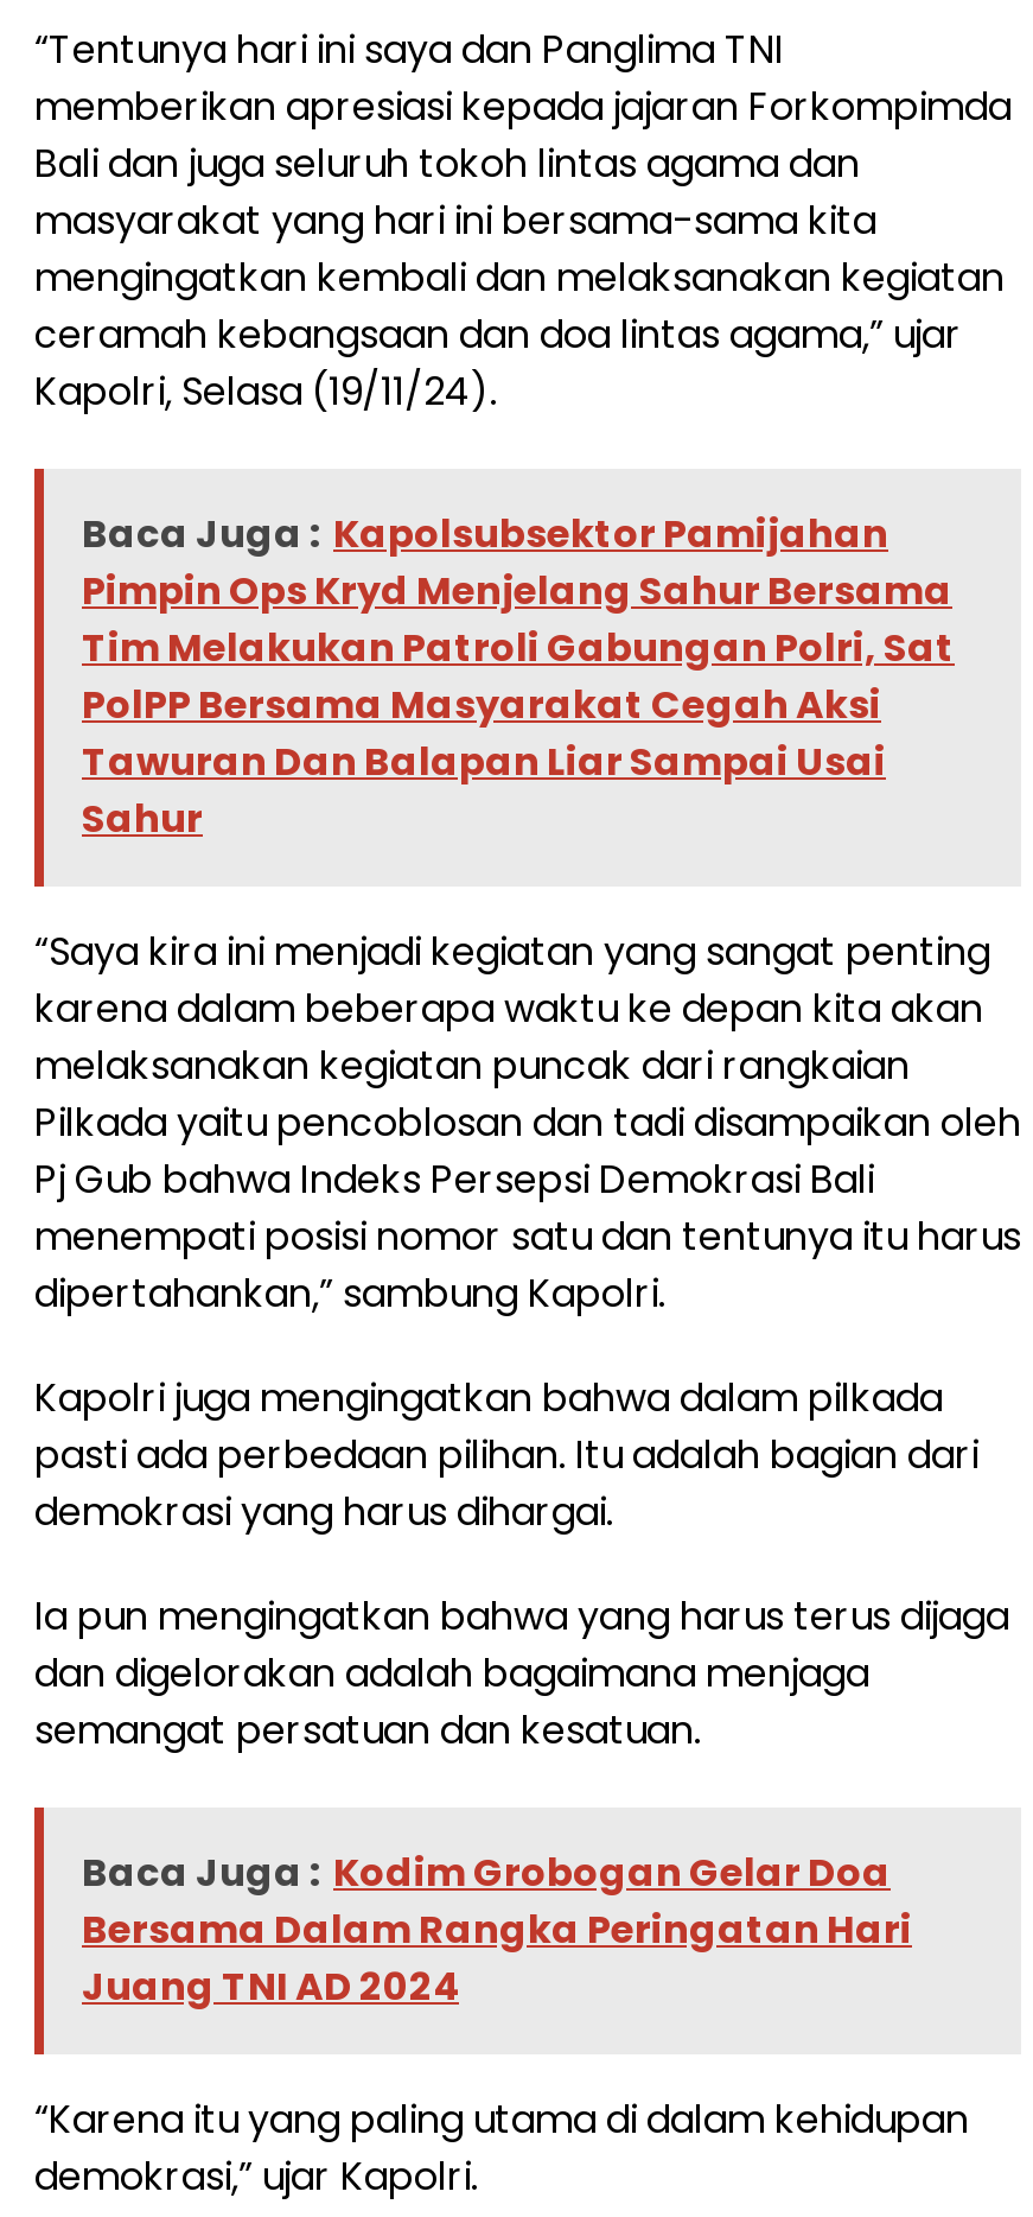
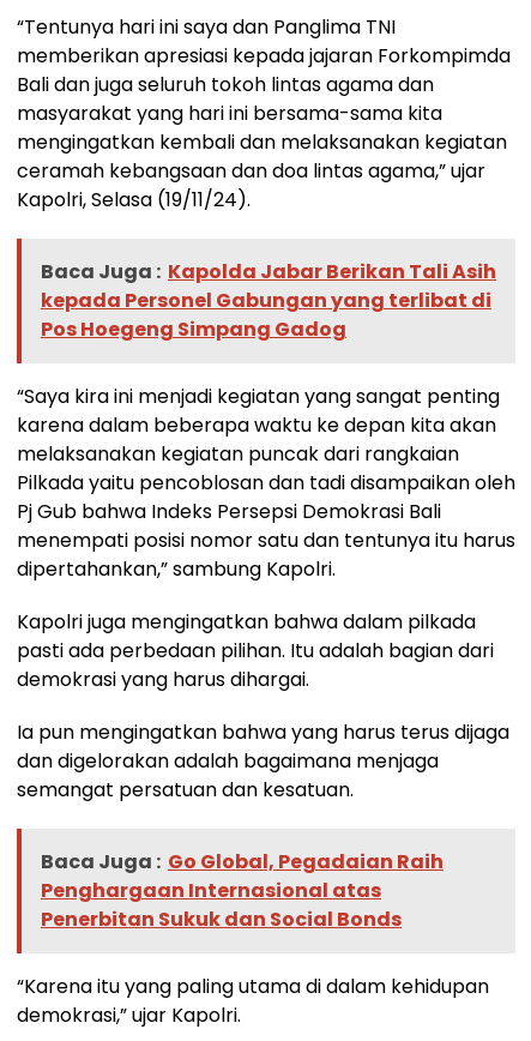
- Baca Juga : Kapolsubsektor Pamijahan
- Pimpin Ops Kryd Menjelang Sahur Bersama
- Tim Melakukan Patroli Gabungan Polri, Sat
- PolPP Bersama Masyarakat Cegah Aksi
- Tawuran Dan Balapan Liar Sampai Usai
- Sahur
+ Baca Juga : Kapolda Jabar Berikan Tali Asih
+ kepada Personel Gabungan yang terlibat di
+ Pos Hoegeng Simpang Gadog

- Baca Juga : Kodim Grobogan Gelar Doa
- Bersama Dalam Rangka Peringatan Hari
- Juang TNI AD 2024
+ Baca Juga : Go Global, Pegadaian Raih
+ Penghargaan Internasional atas
+ Penerbitan Sukuk dan Social Bonds
